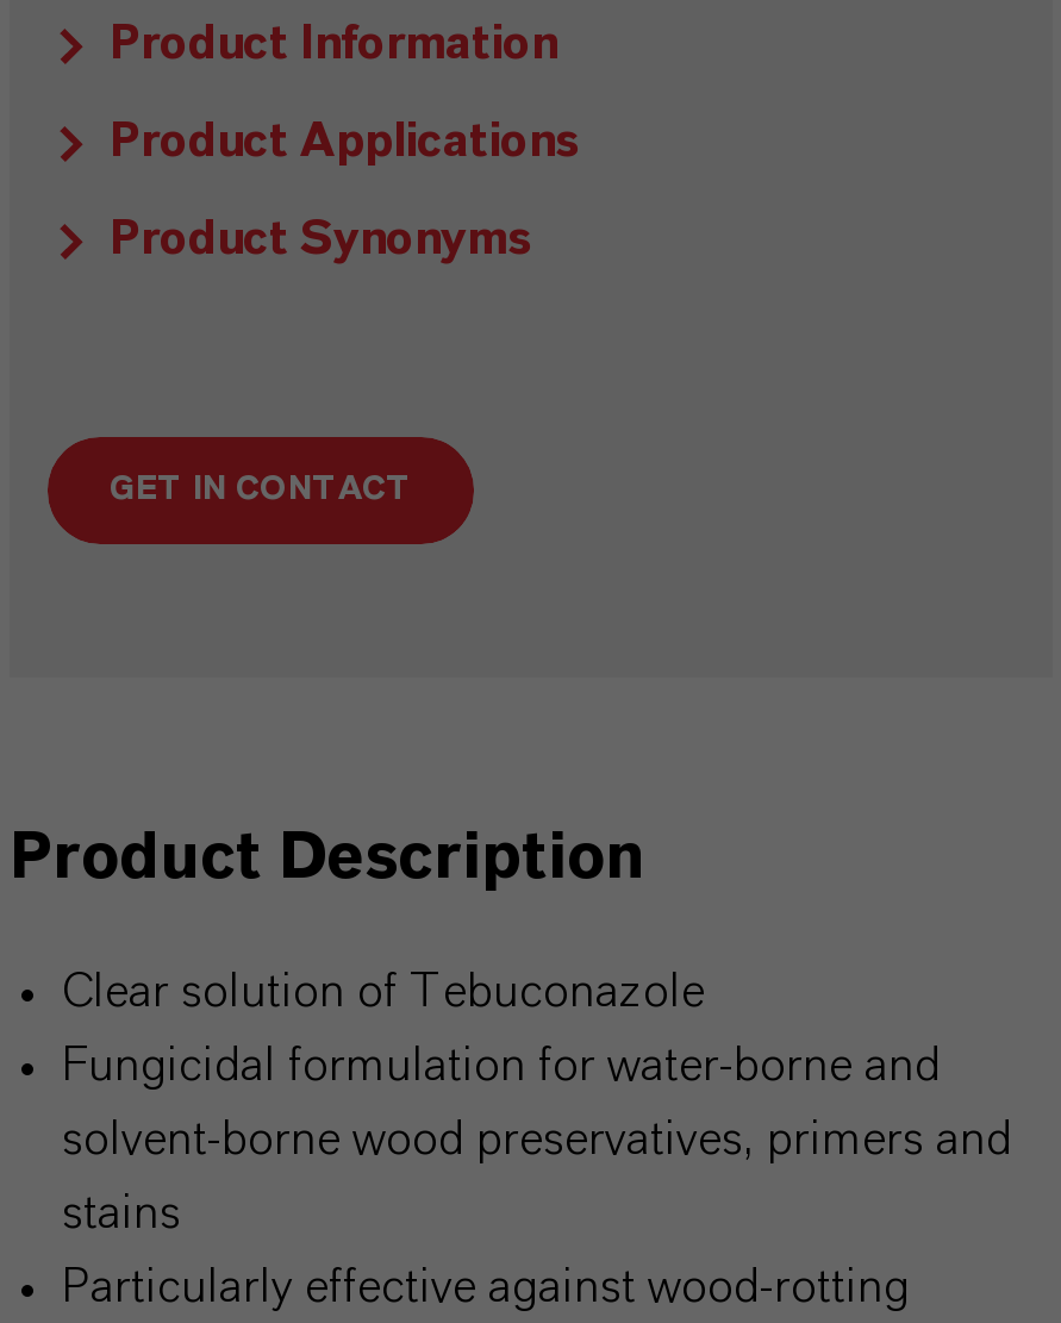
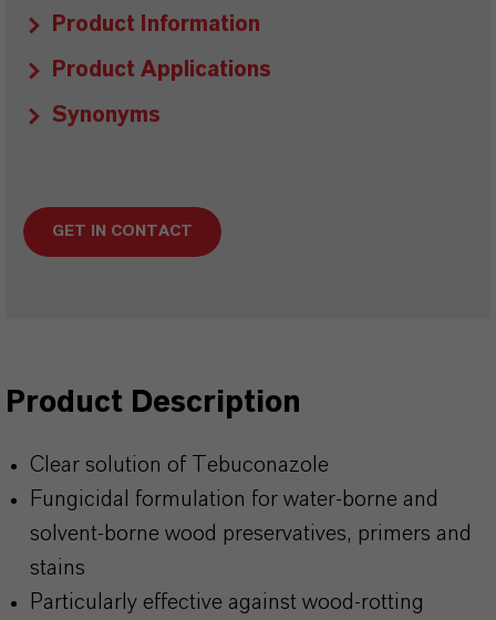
- Product Synonyms
+ Synonyms
